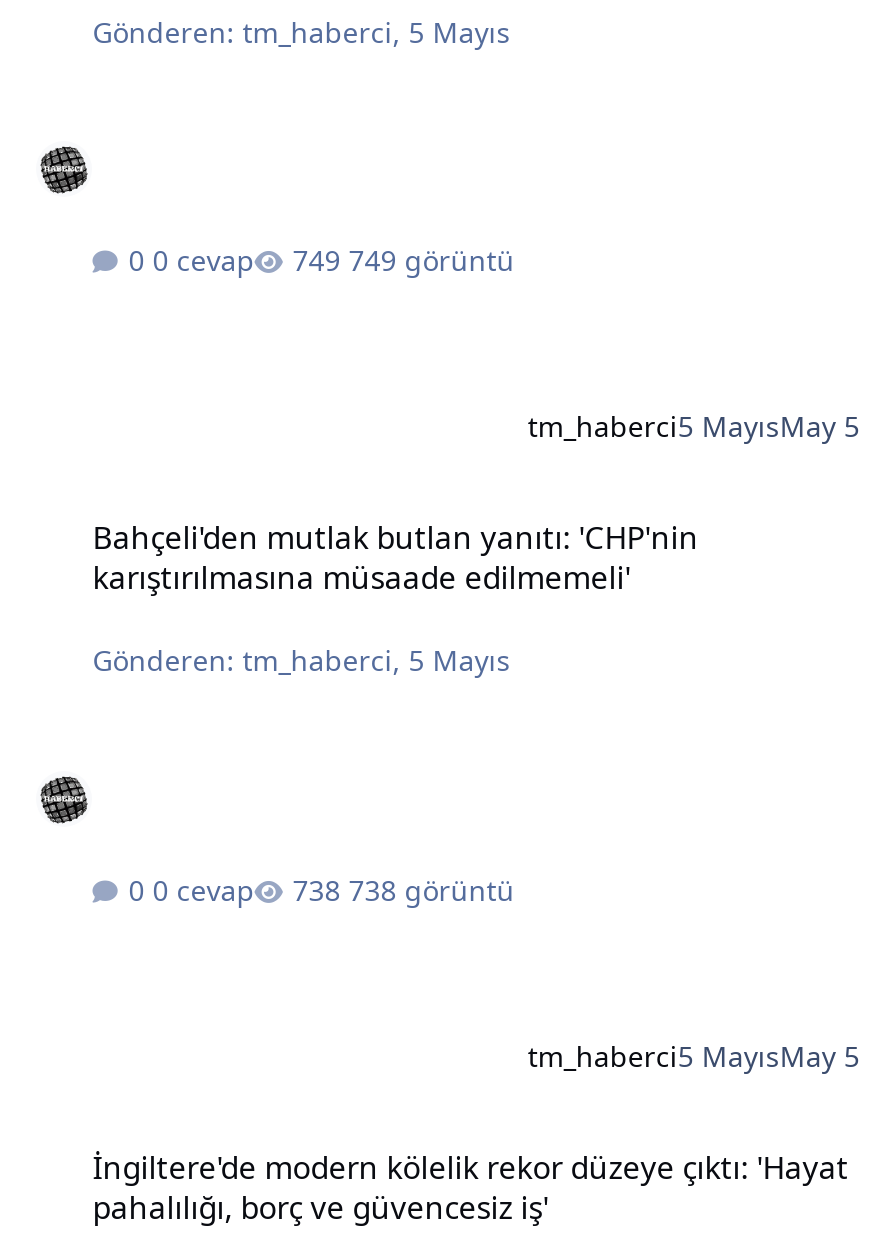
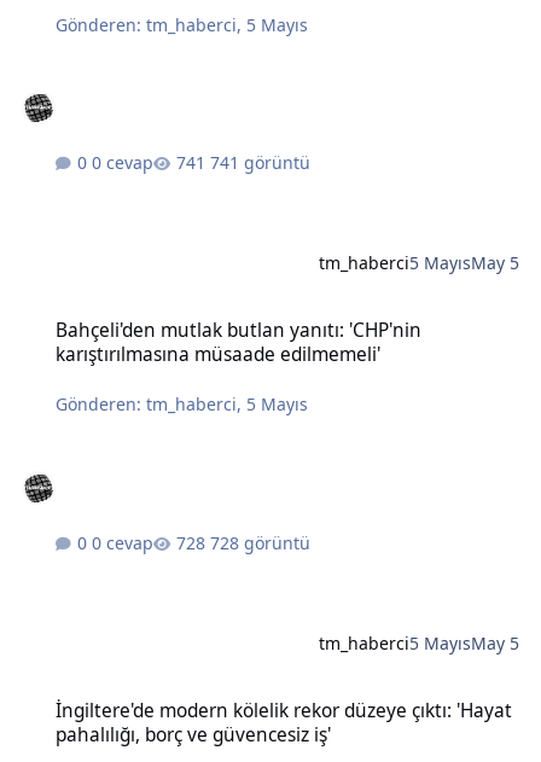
- 749 görüntü
+ 741 görüntü

- 738 görüntü
+ 728 görüntü
